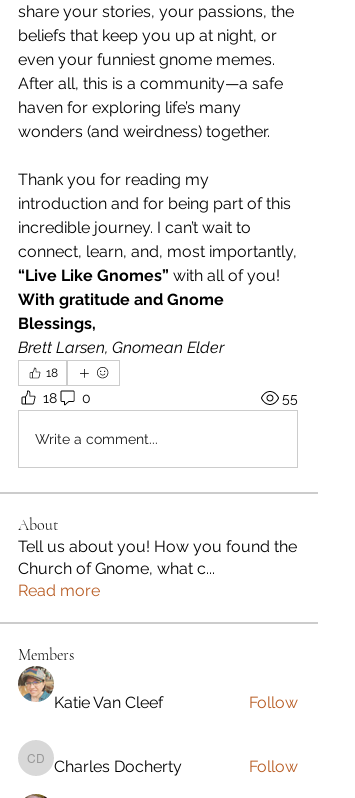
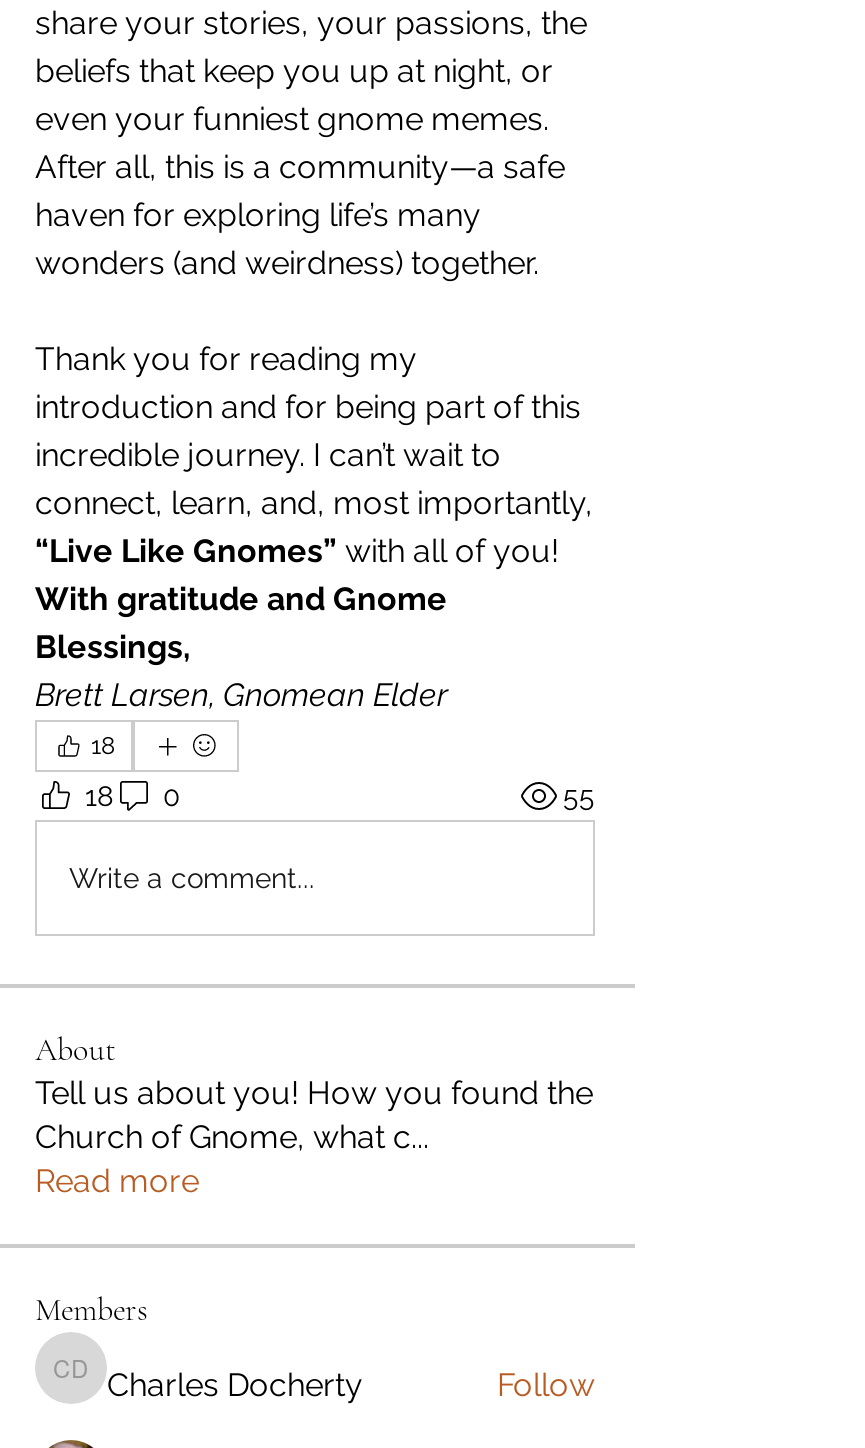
- [image]
- Katie Van Cleef
- Follow
